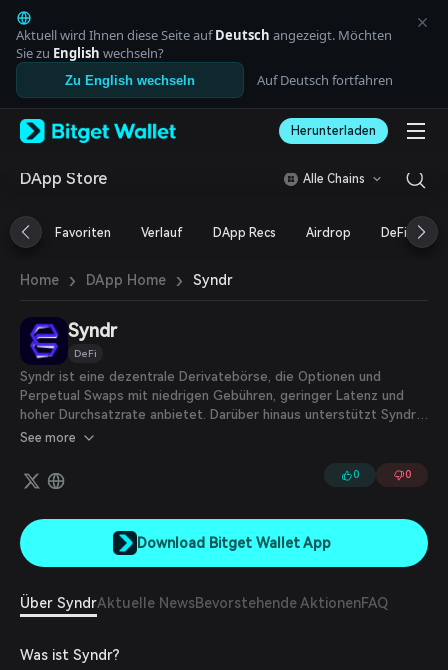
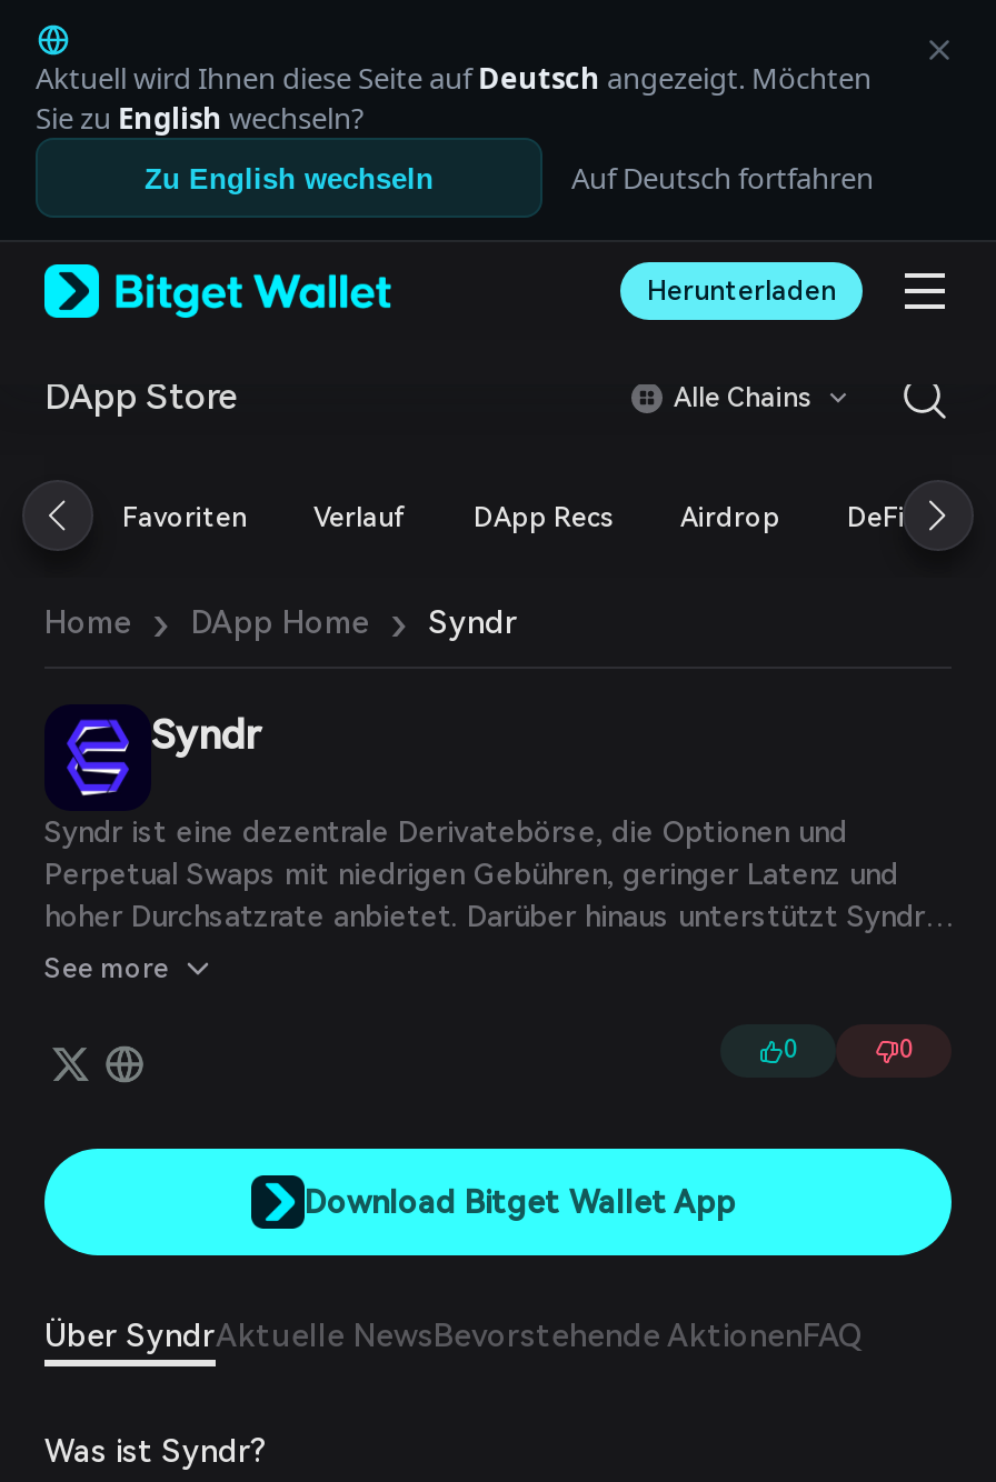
- DeFi
